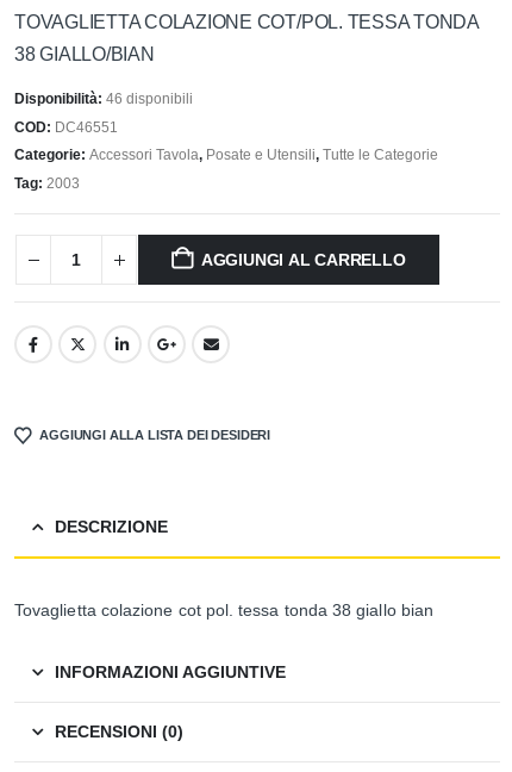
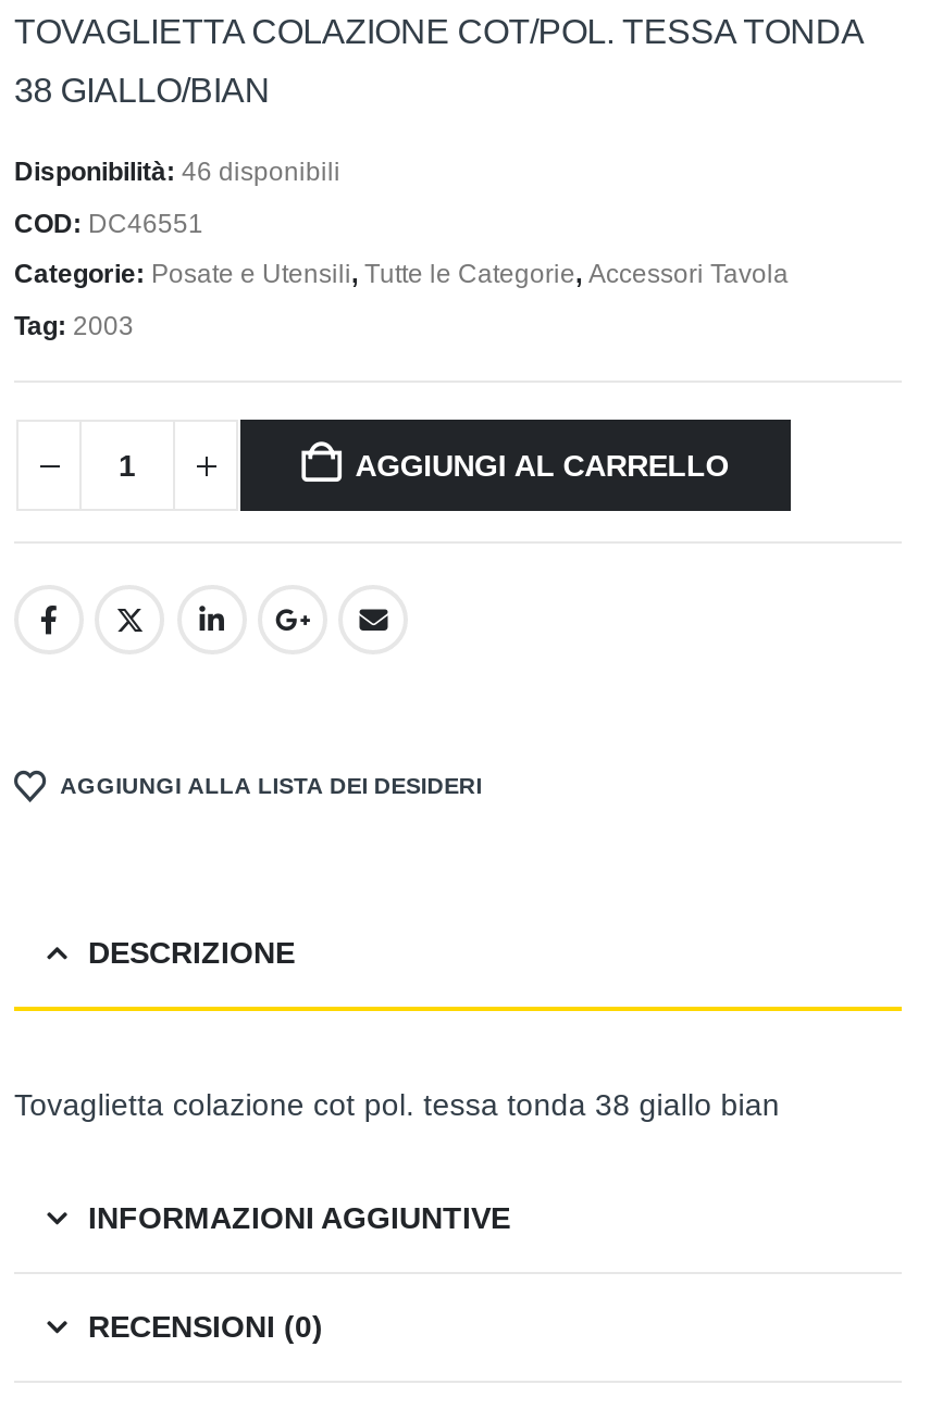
- Categorie: Accessori Tavola, Posate e Utensili, Tutte le Categorie
+ Categorie: Posate e Utensili, Tutte le Categorie, Accessori Tavola
